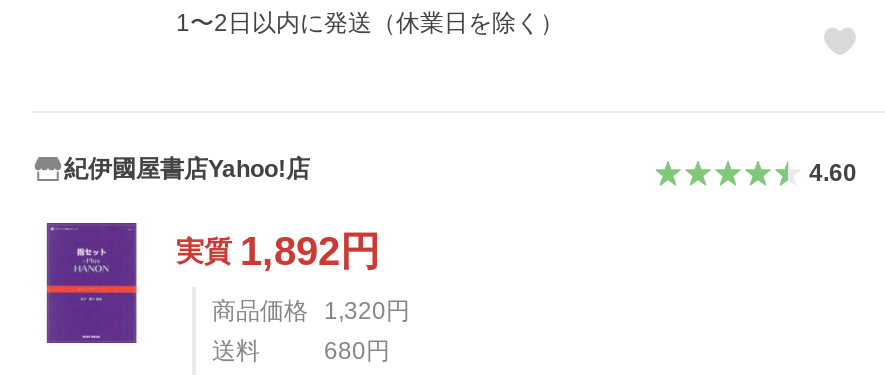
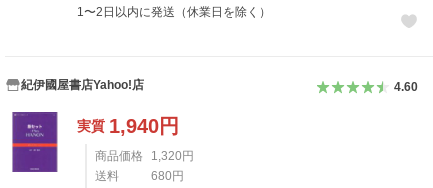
- 実質1,892円
+ 実質1,940円
